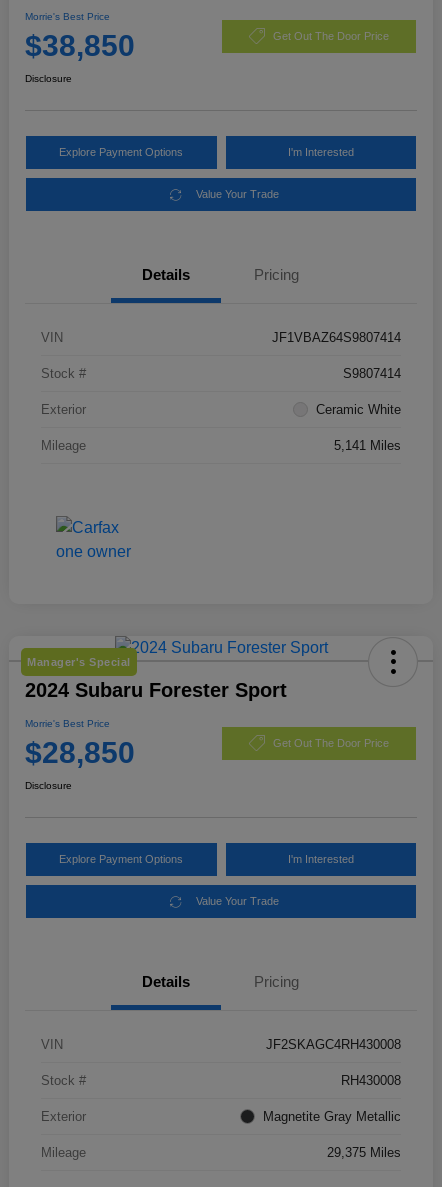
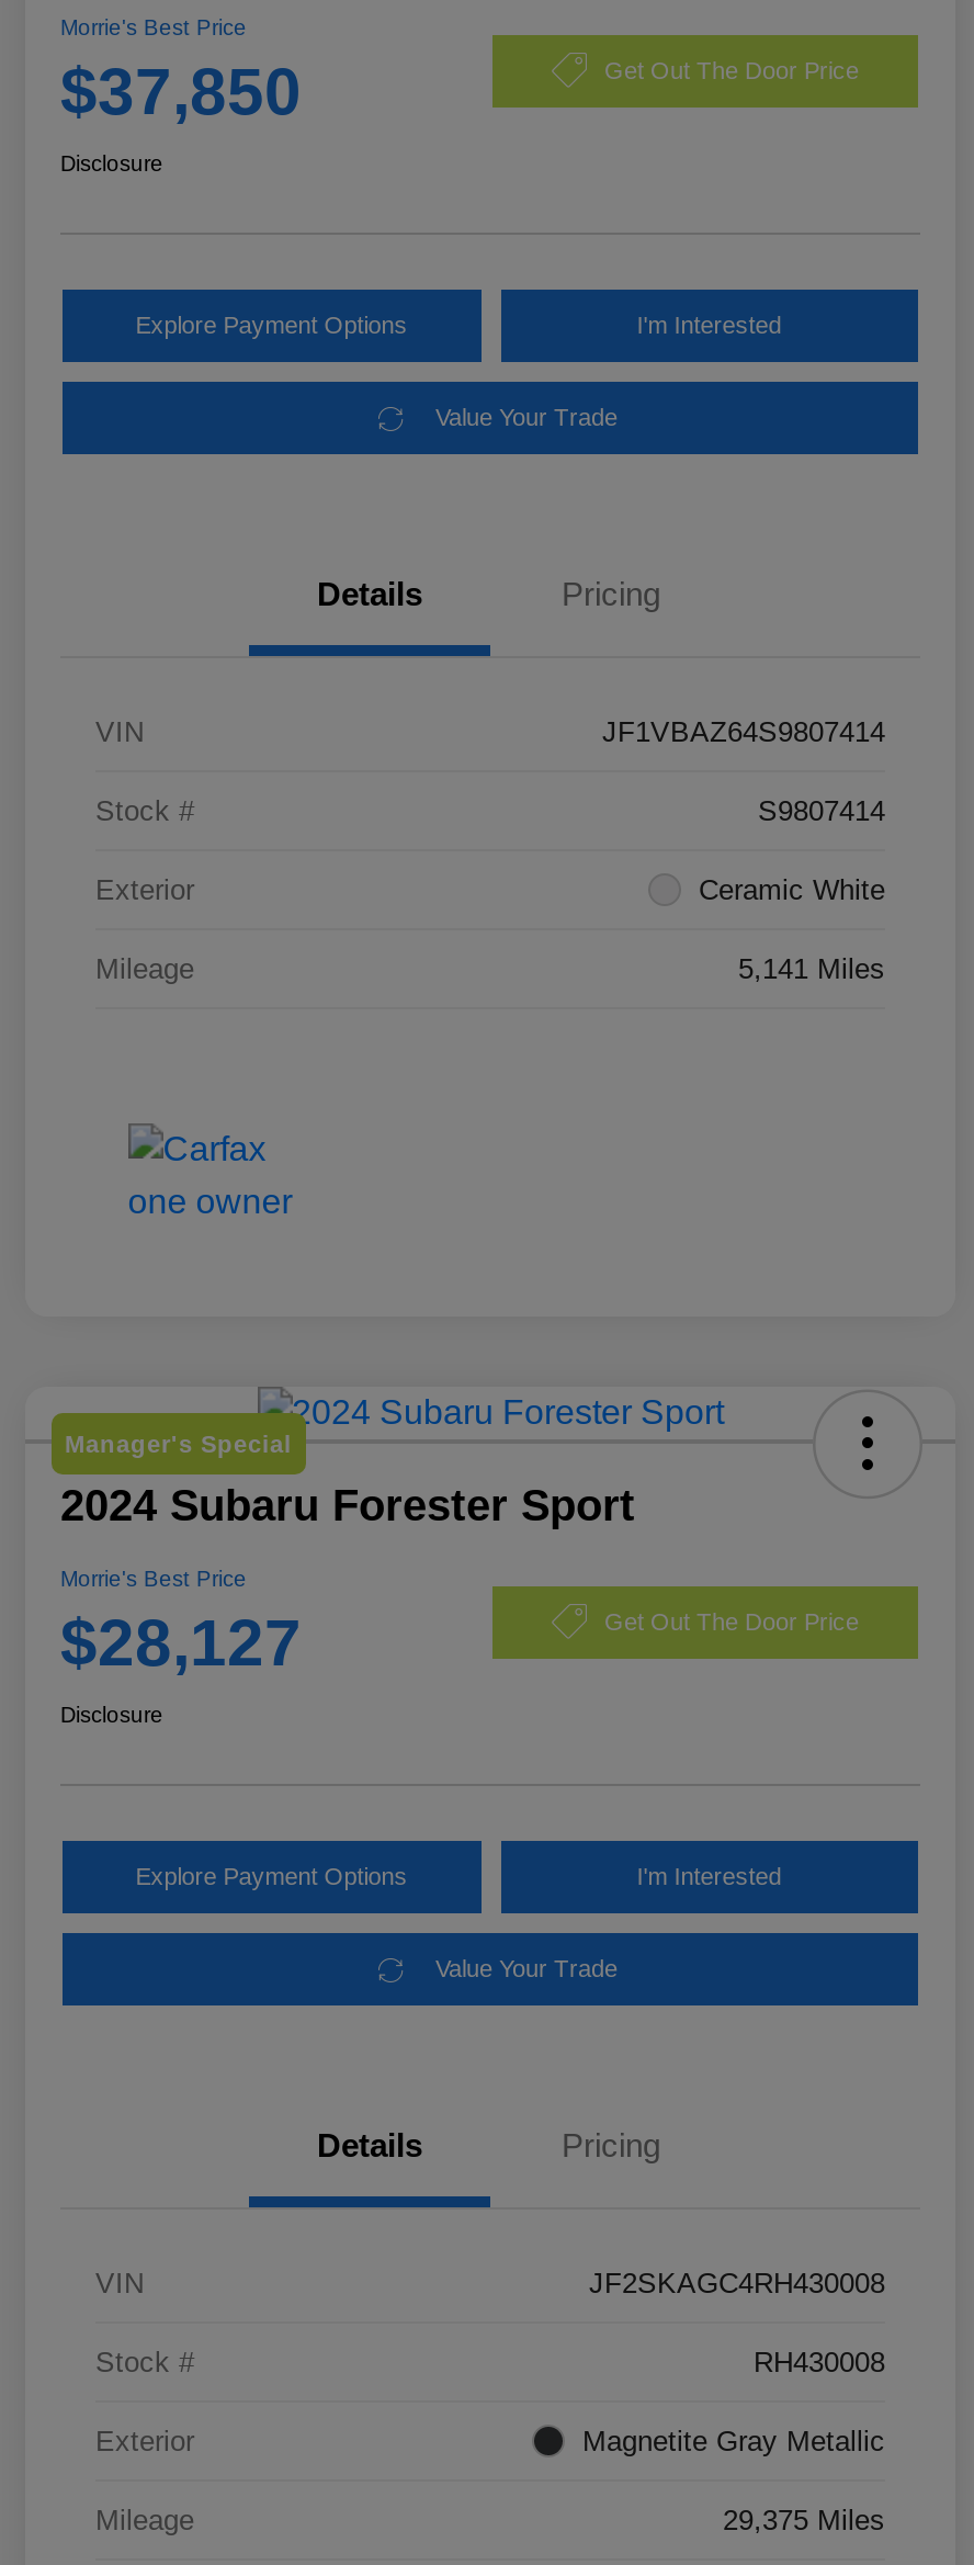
- $38,850
+ $37,850

- $28,850
+ $28,127
